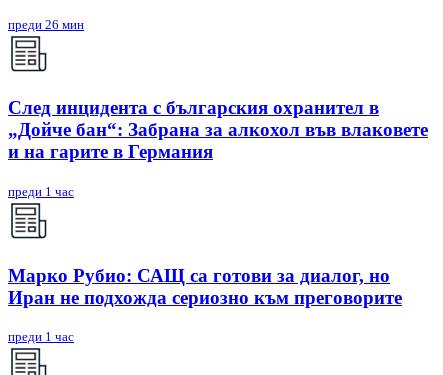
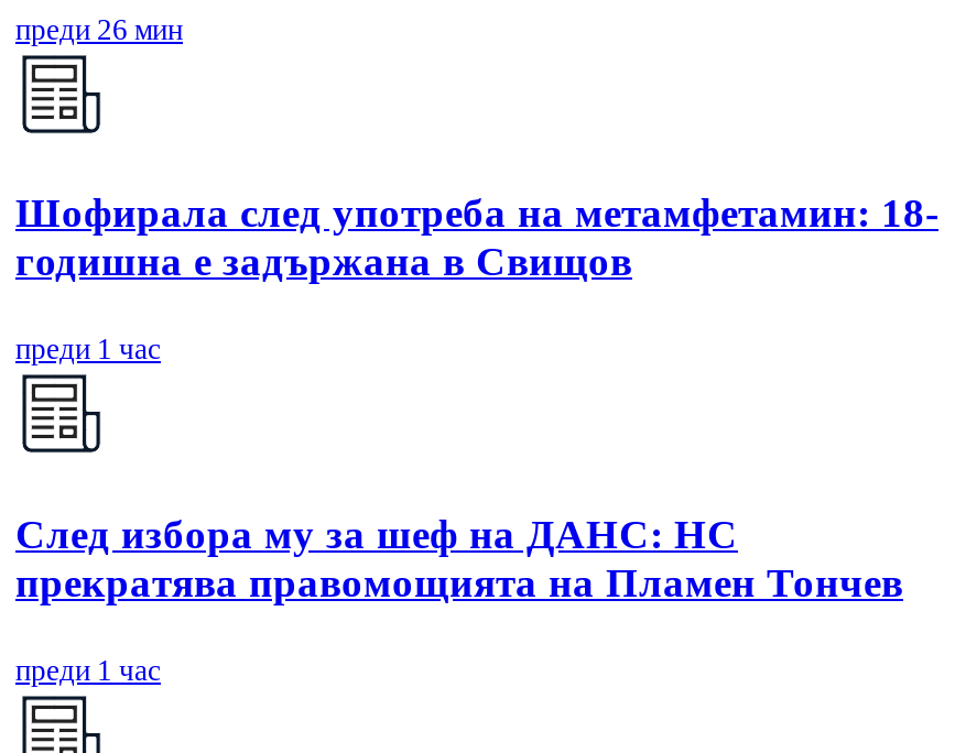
- След инцидента с българския охранител в
- „Дойче бан“: Забрана за алкохол във влаковете
- и на гарите в Германия
+ Шофирала след употреба на метамфетамин: 18-
+ годишна е задържана в Свищов

- Марко Рубио: САЩ са готови за диалог, но
- Иран не подхожда сериозно към преговорите
+ След избора му за шеф на ДАНС: НС
+ прекратява правомощията на Пламен Тончев
